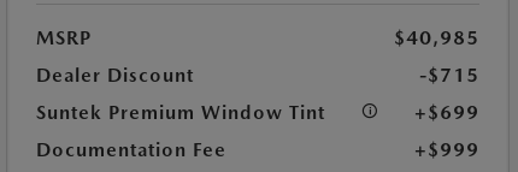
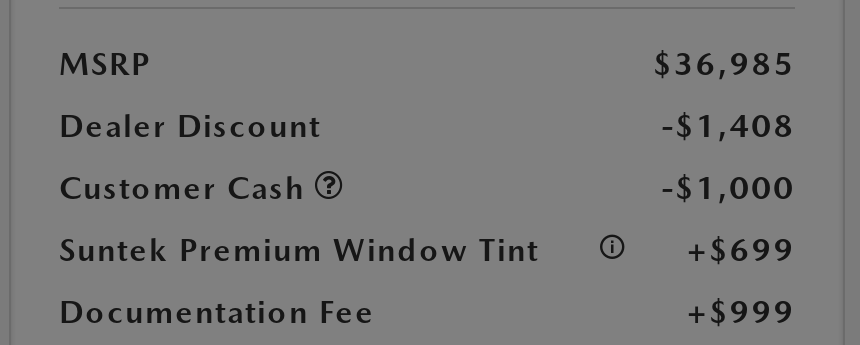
- $40,985
+ $36,985

- -$715
+ -$1,408
+ Customer Cash
+ -$1,000
